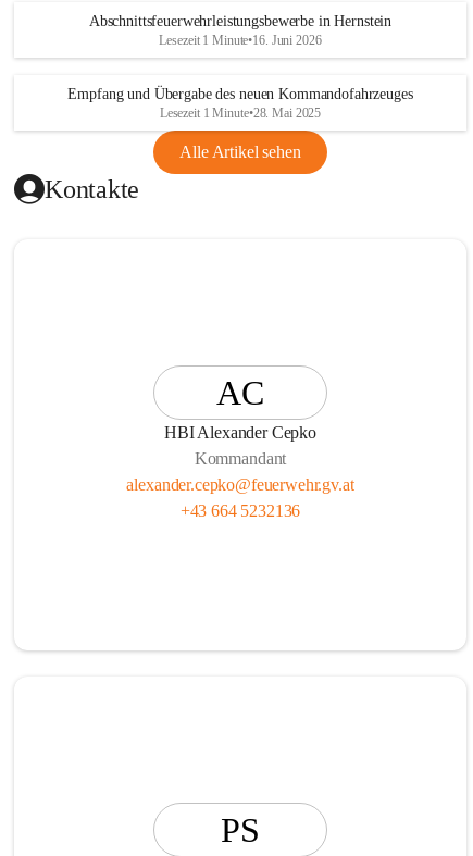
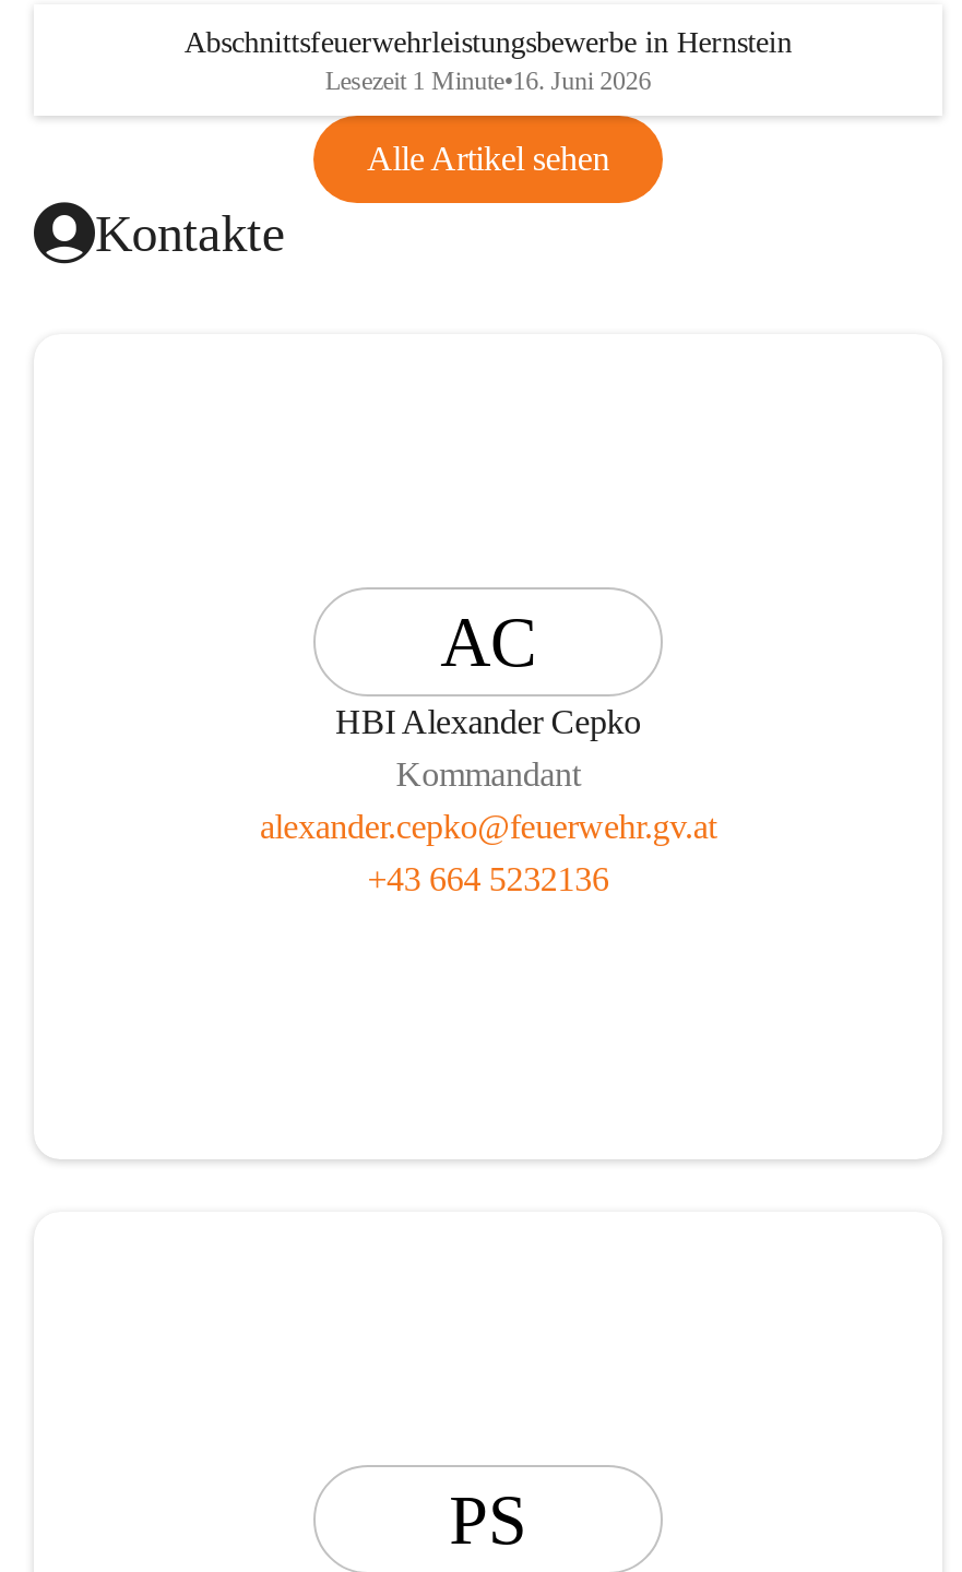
- Empfang und Übergabe des neuen Kommandofahrzeuges
- Lesezeit 1 Minute•28. Mai 2025
